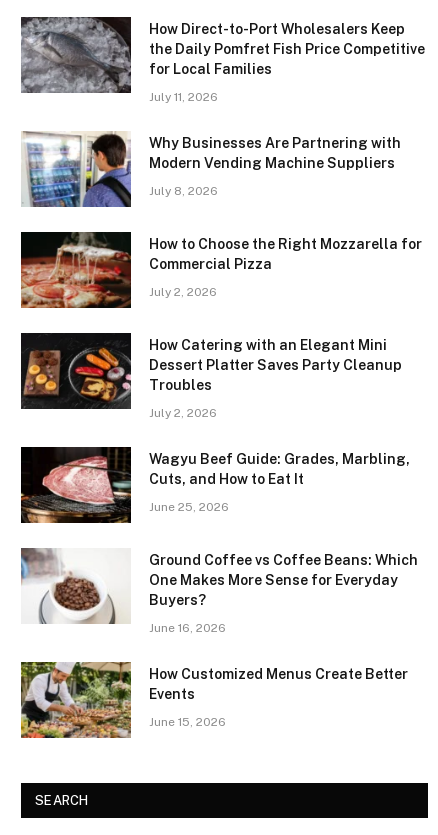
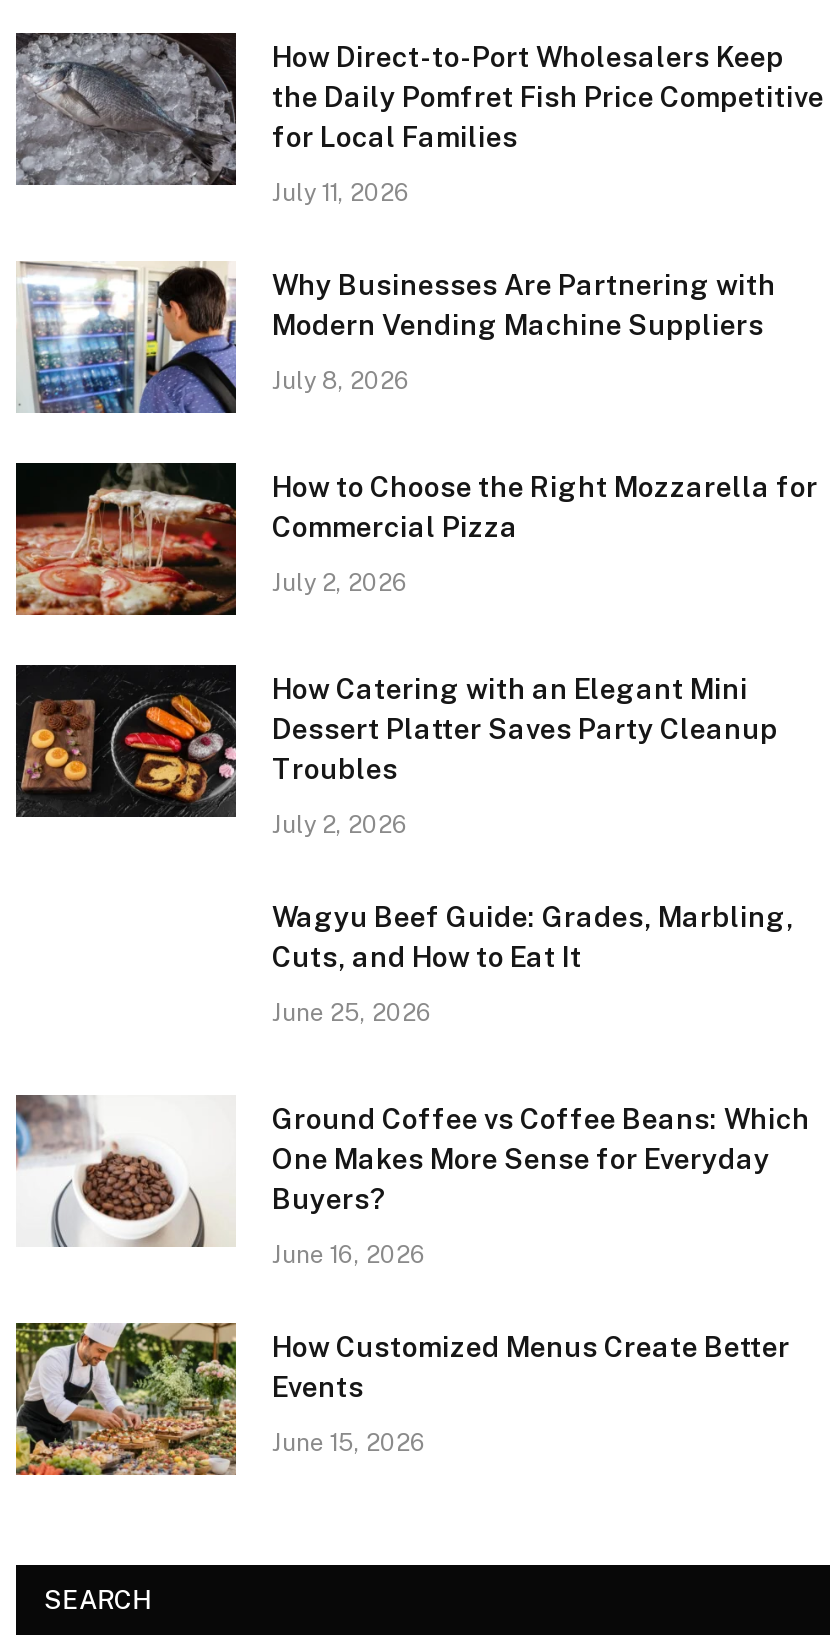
- [image]
